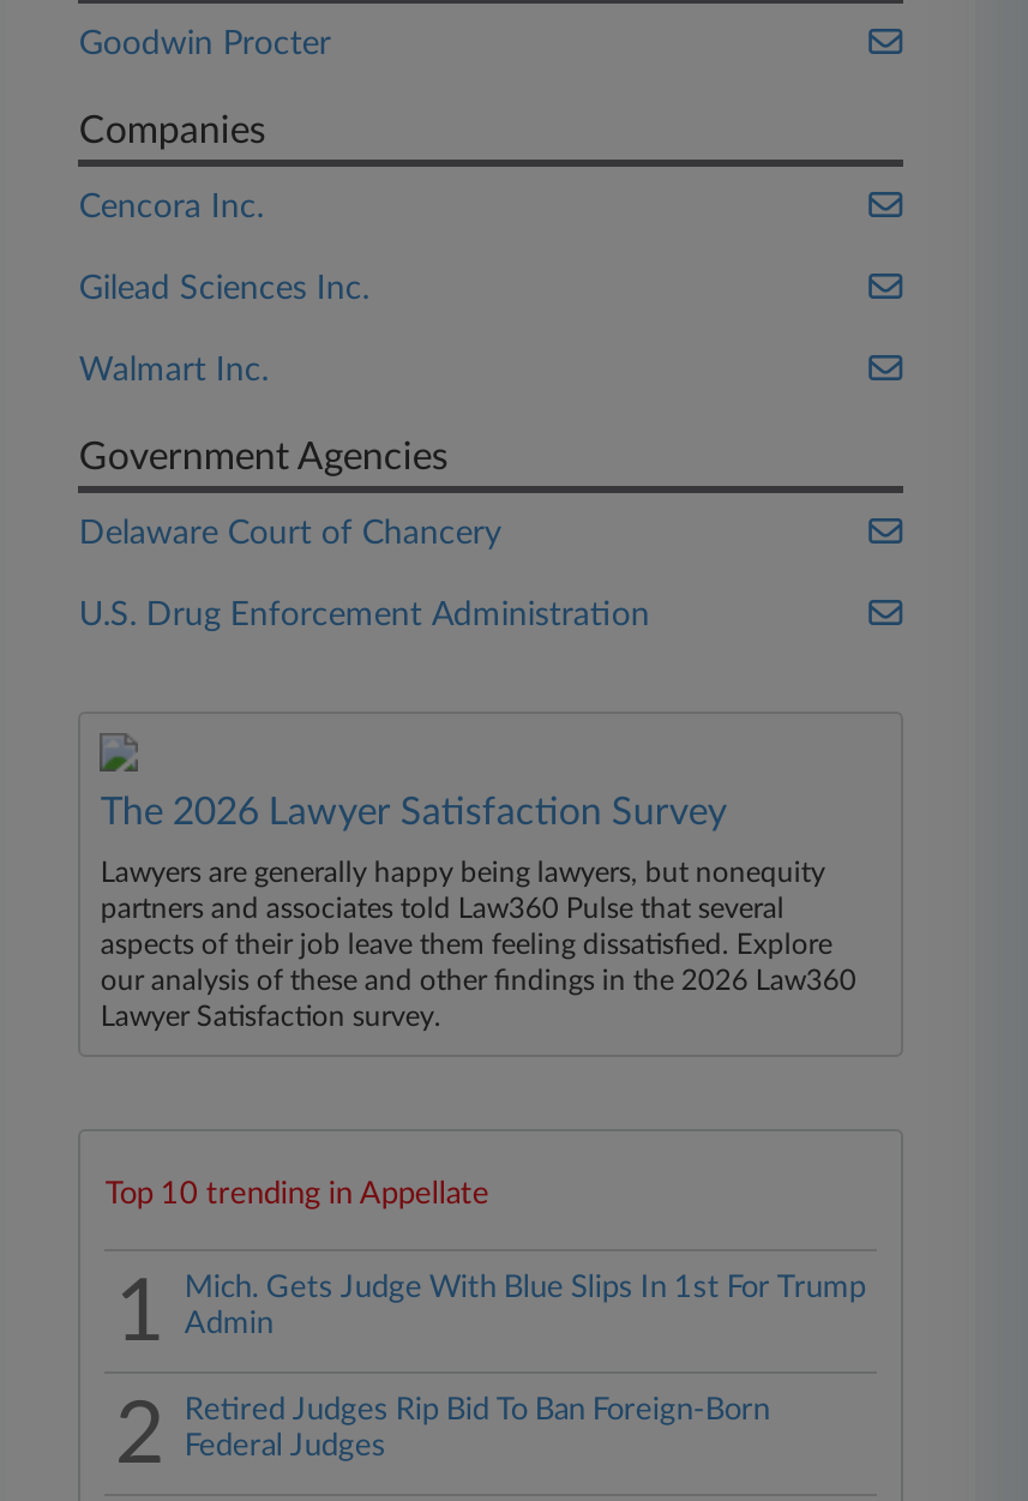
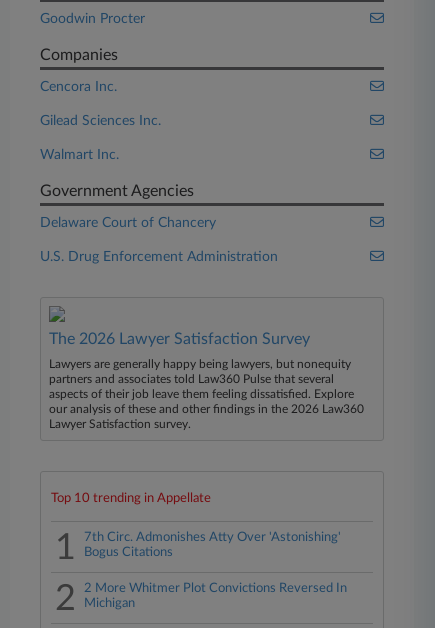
- Mich. Gets Judge With Blue Slips In 1st For Trump
- Admin
+ 7th Circ. Admonishes Atty Over 'Astonishing'
+ Bogus Citations

- Retired Judges Rip Bid To Ban Foreign-Born
- Federal Judges
+ 2 More Whitmer Plot Convictions Reversed In
+ Michigan
